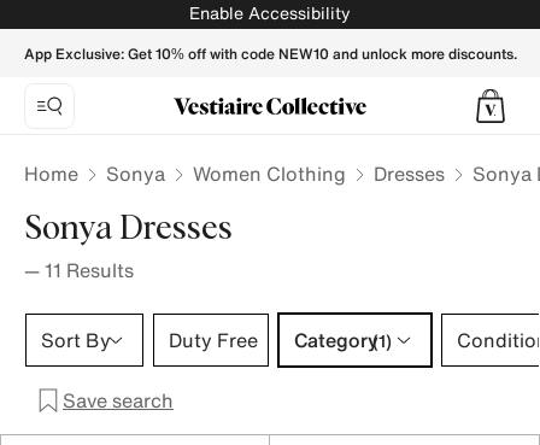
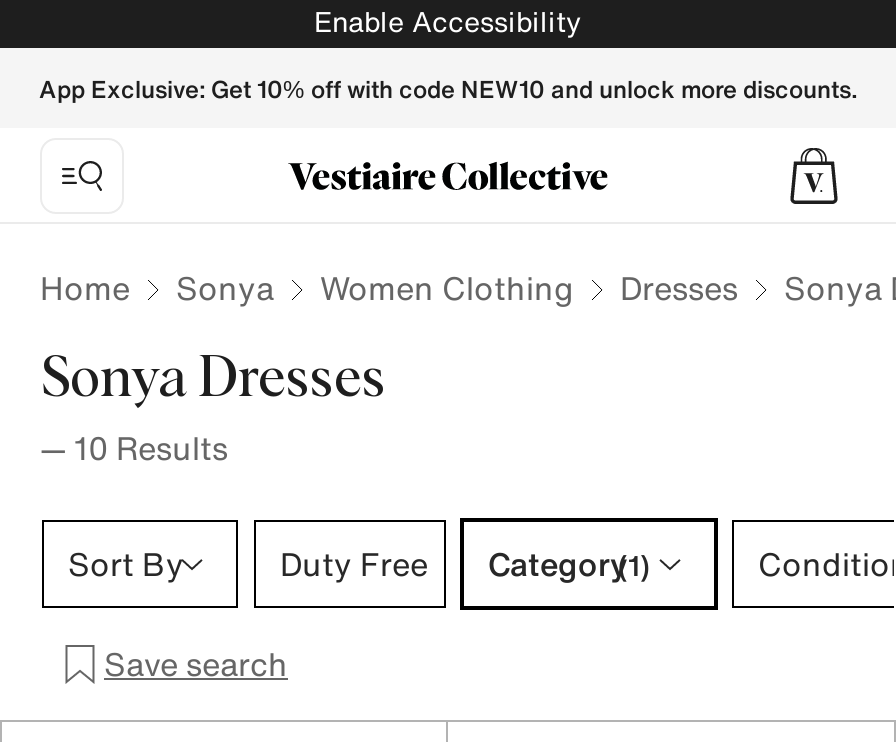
- — 11 Results
+ — 10 Results
